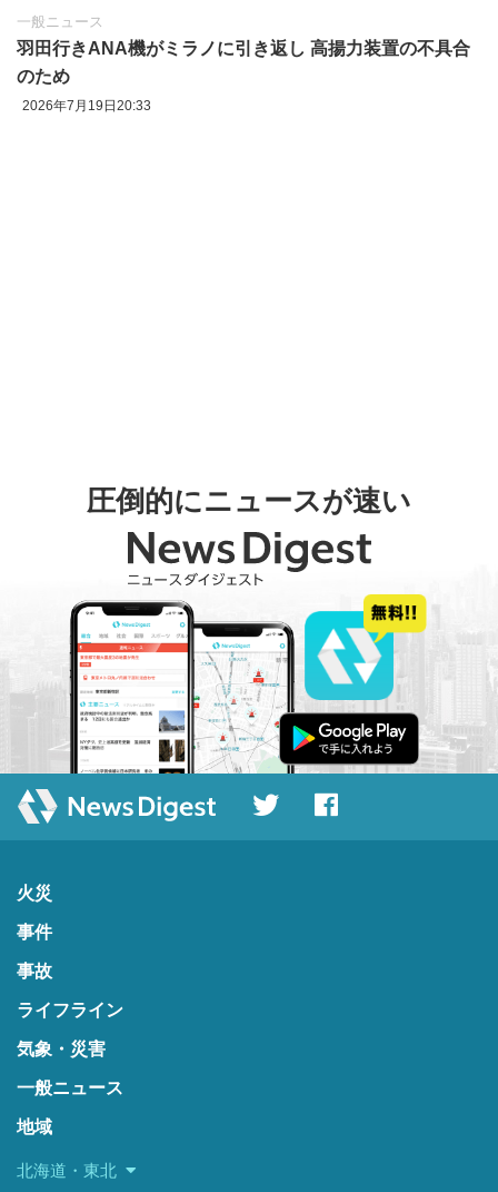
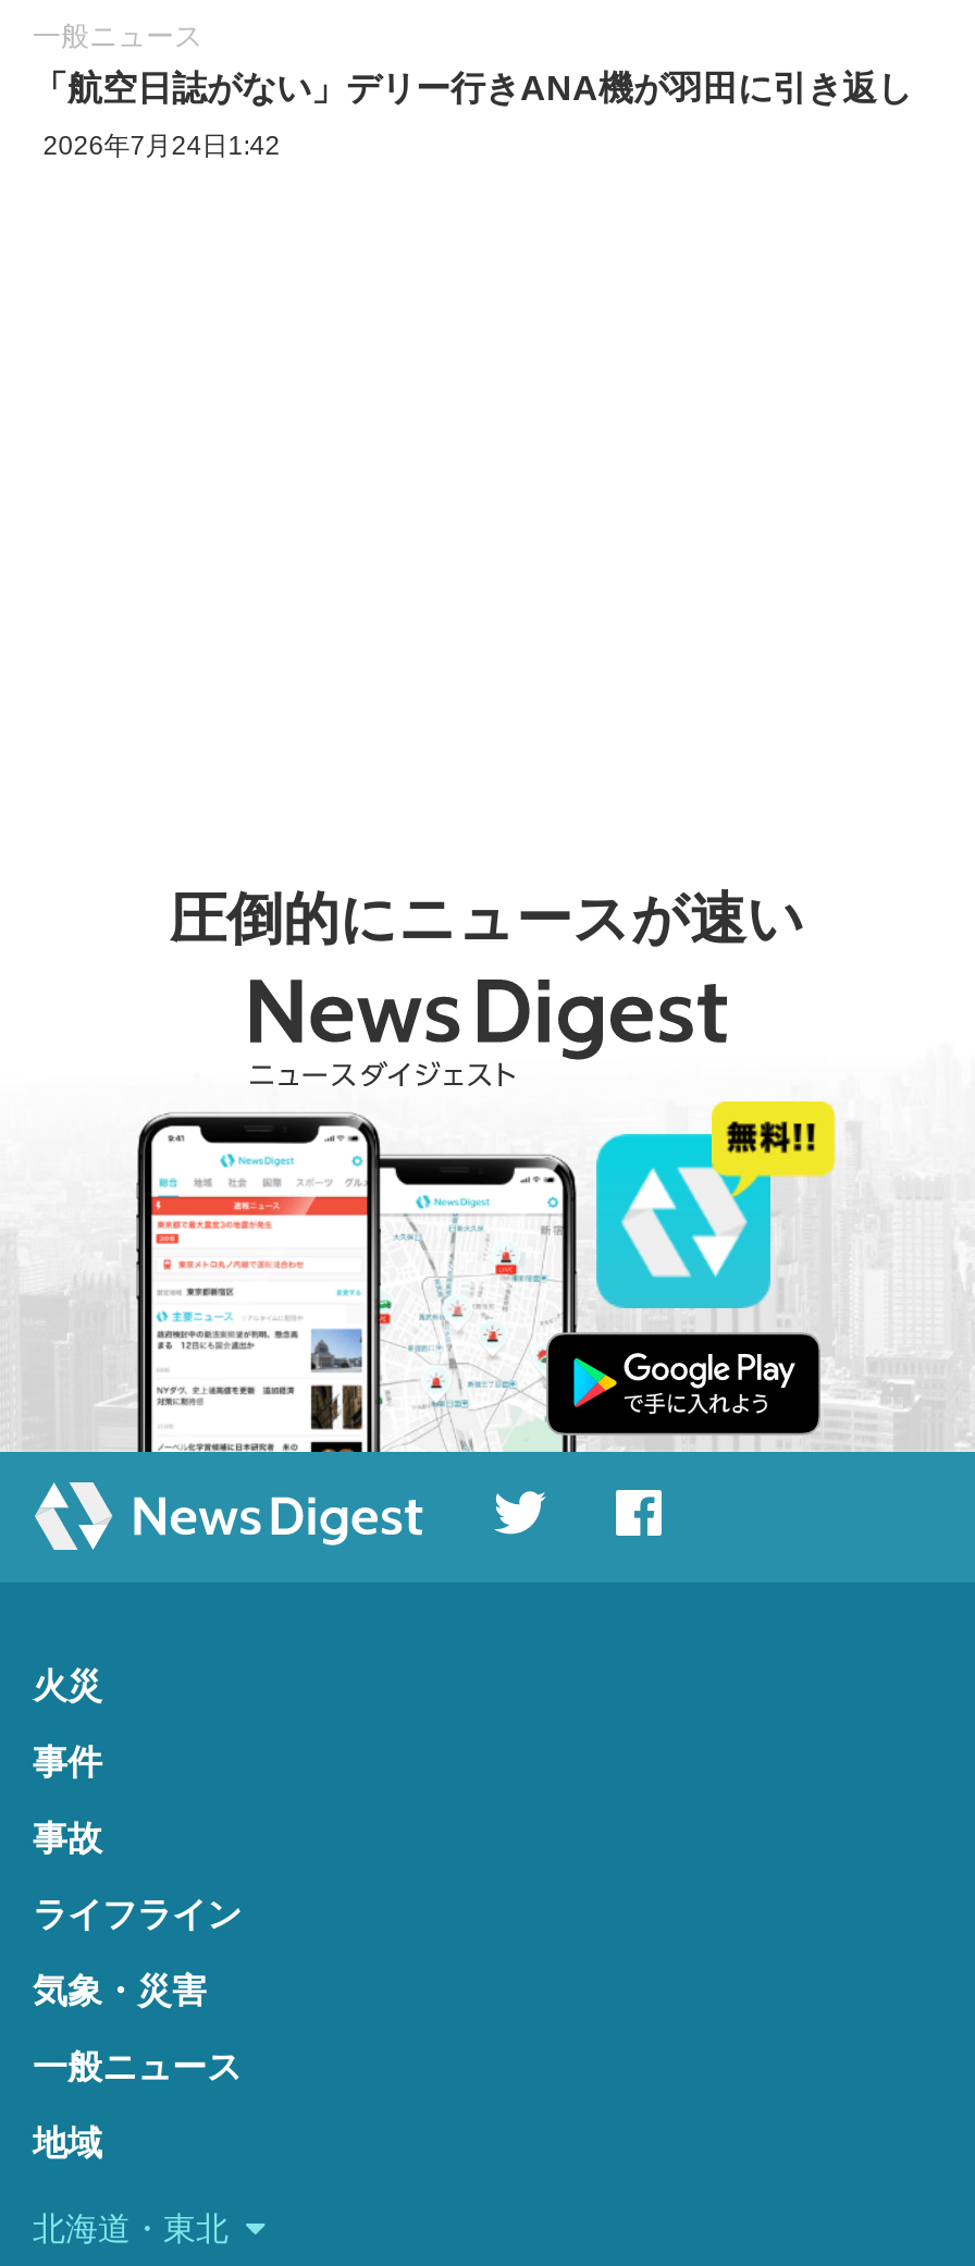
- 羽田行きANA機がミラノに引き返し 高揚力装置の不具合
- のため
- 2026年7月19日20:33
+ 「航空日誌がない」デリー行きANA機が羽田に引き返し
+ 2026年7月24日1:42
